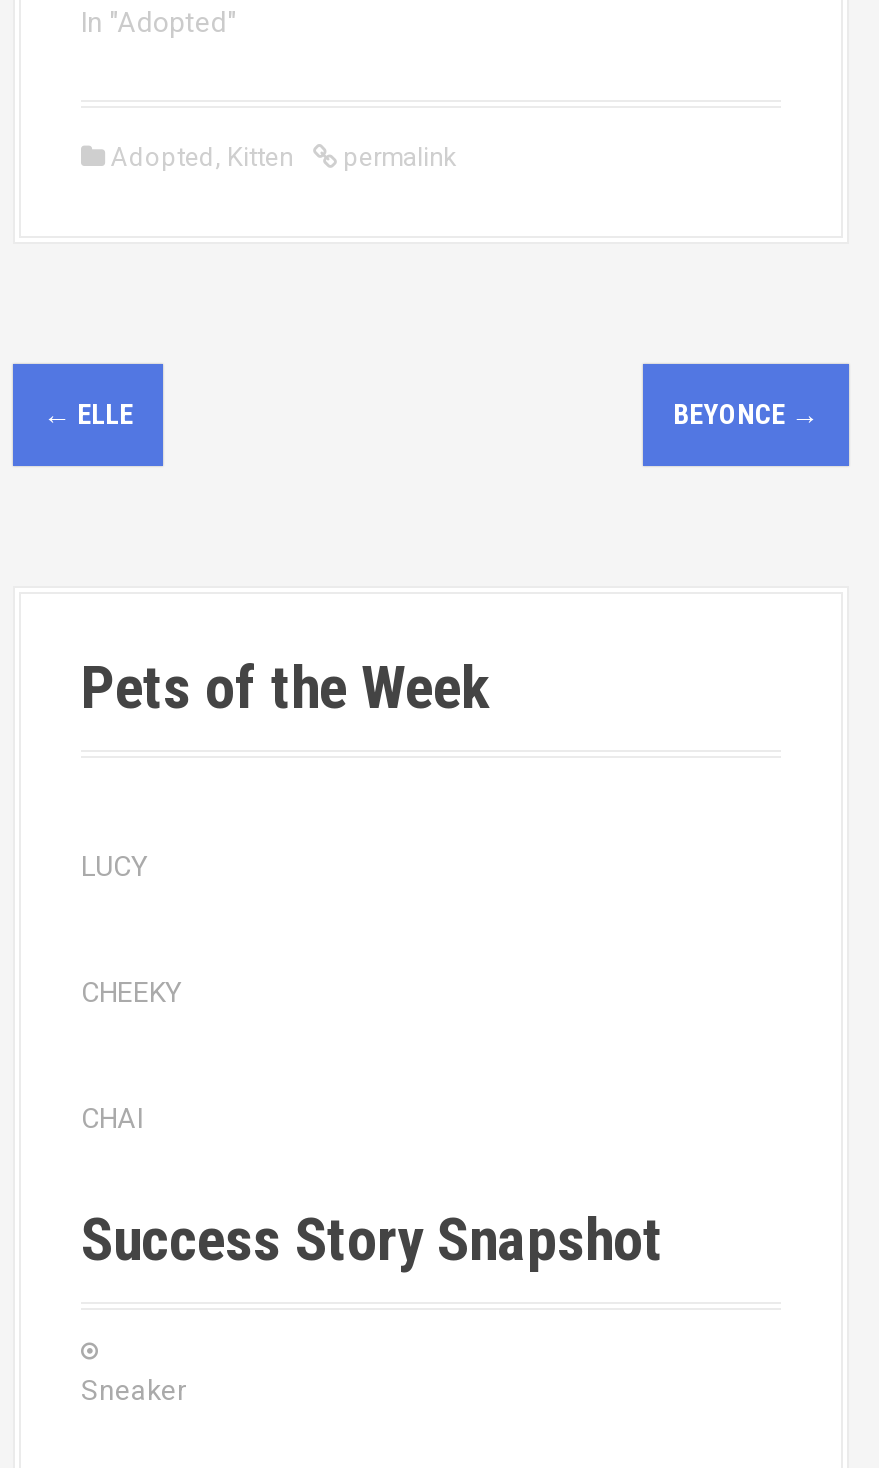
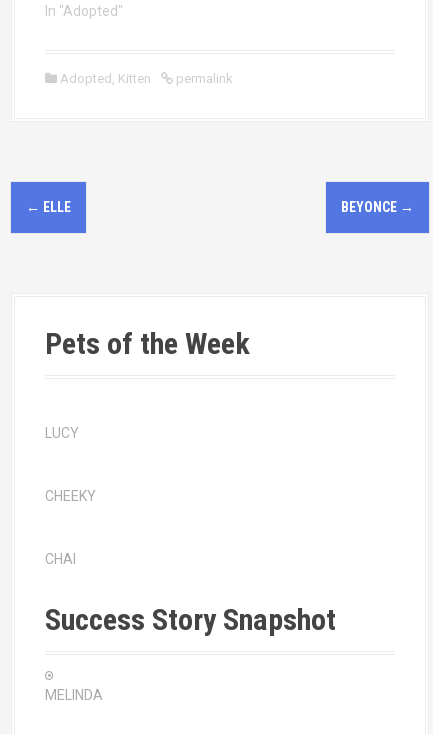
- Sneaker
+ MELINDA
